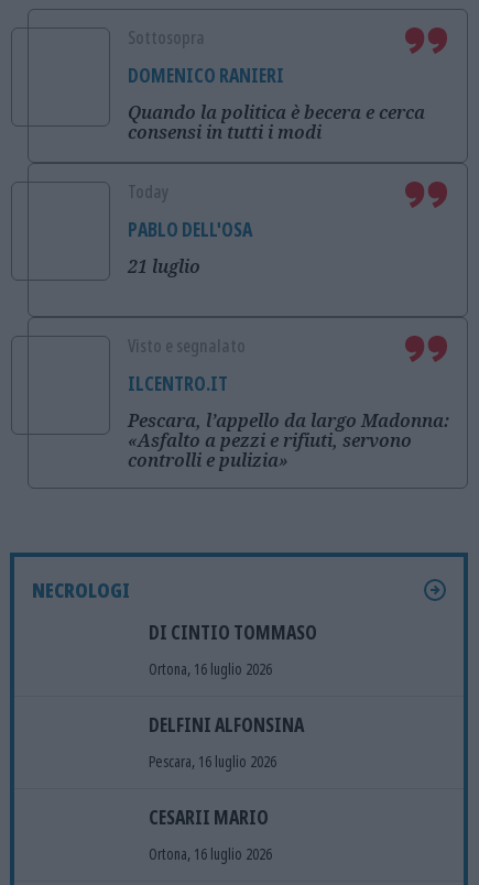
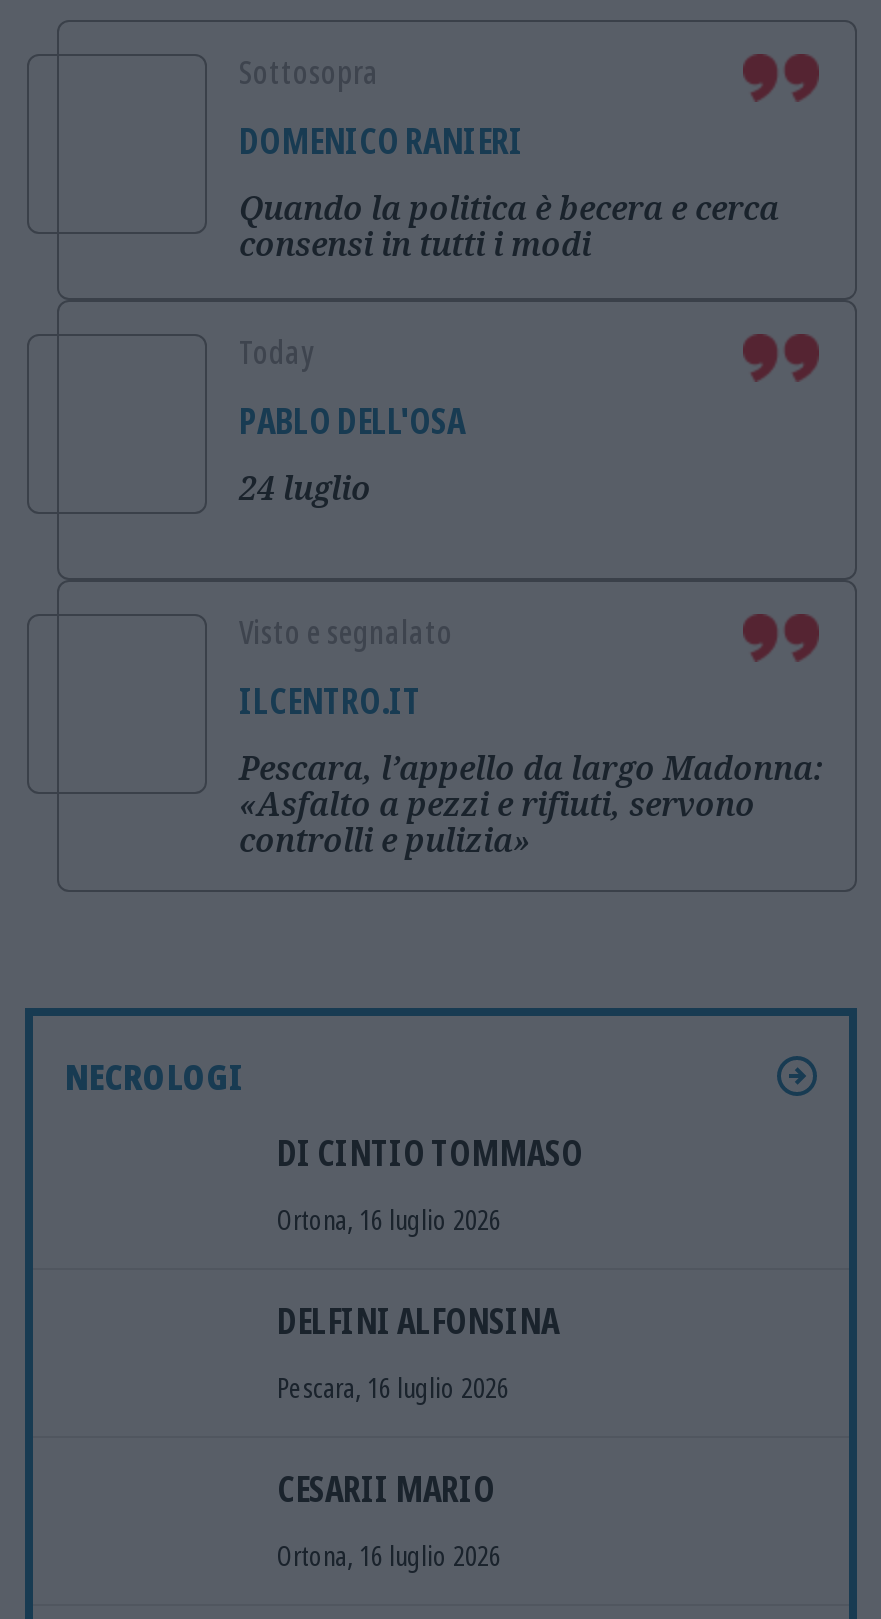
- 21 luglio
+ 24 luglio
